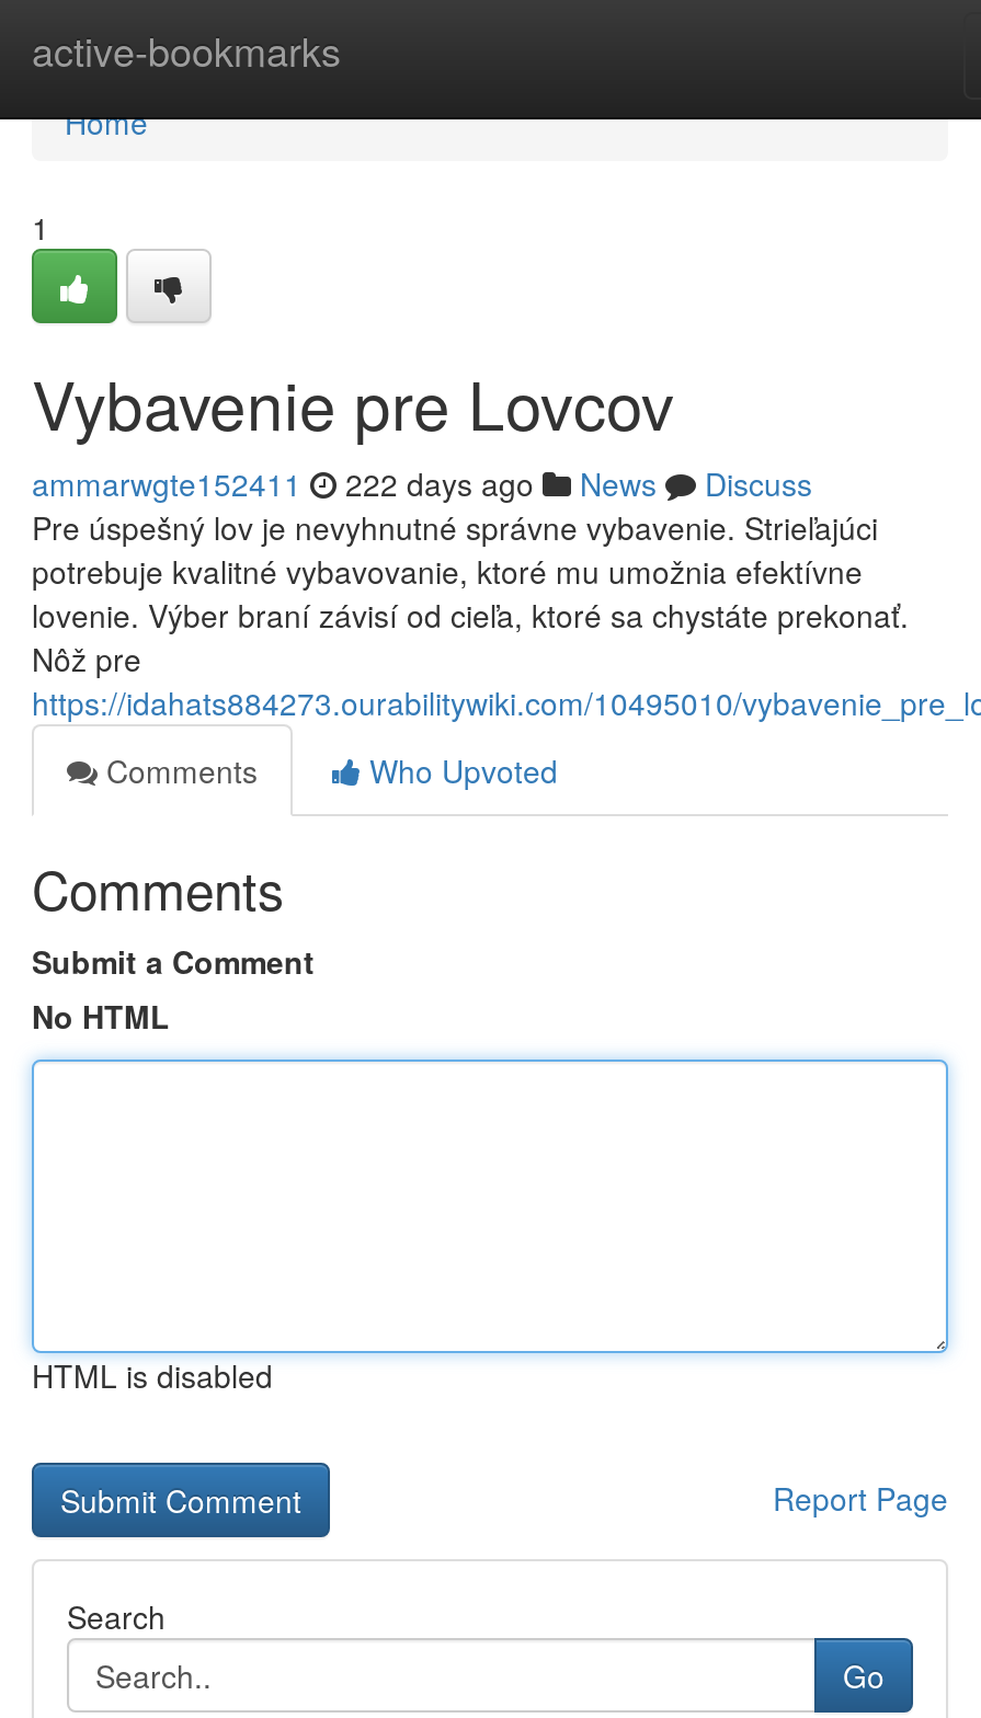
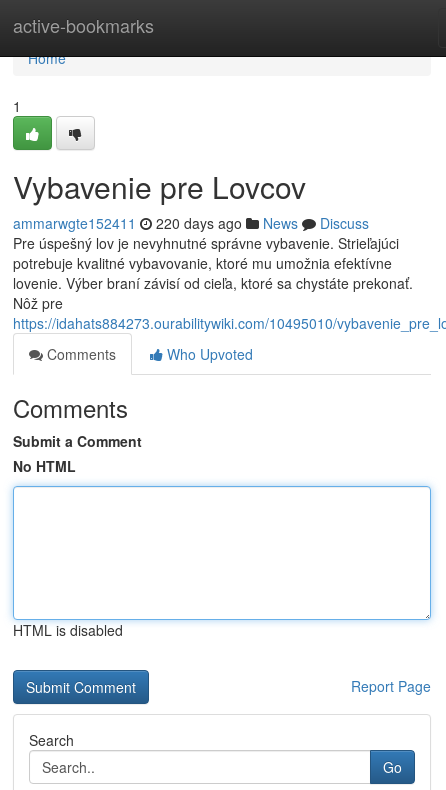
- ammarwgte152411 222 days ago News Discuss
+ ammarwgte152411 220 days ago News Discuss
